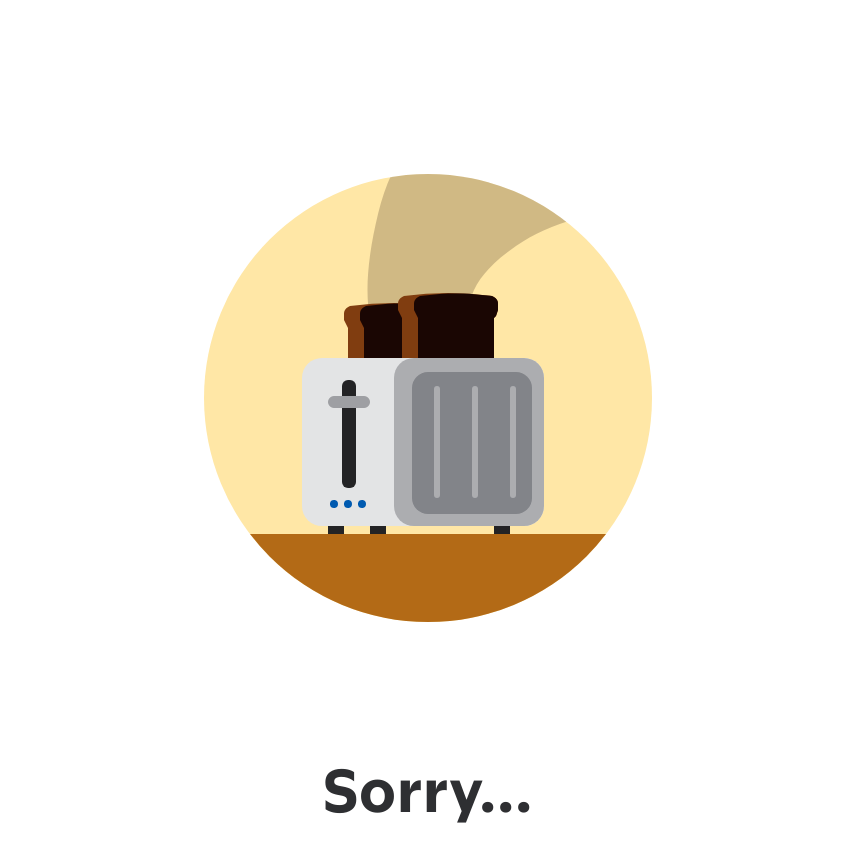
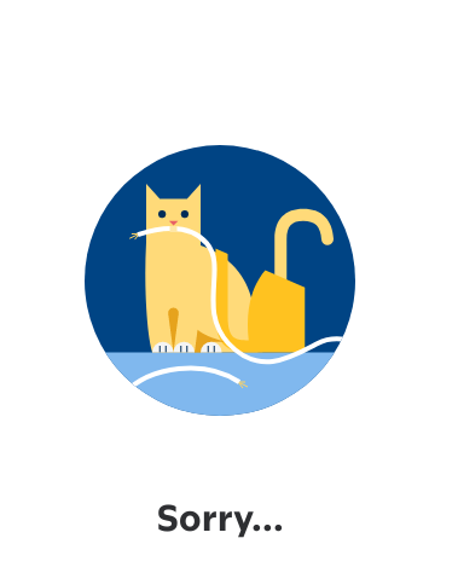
- [image]
+ [image]
